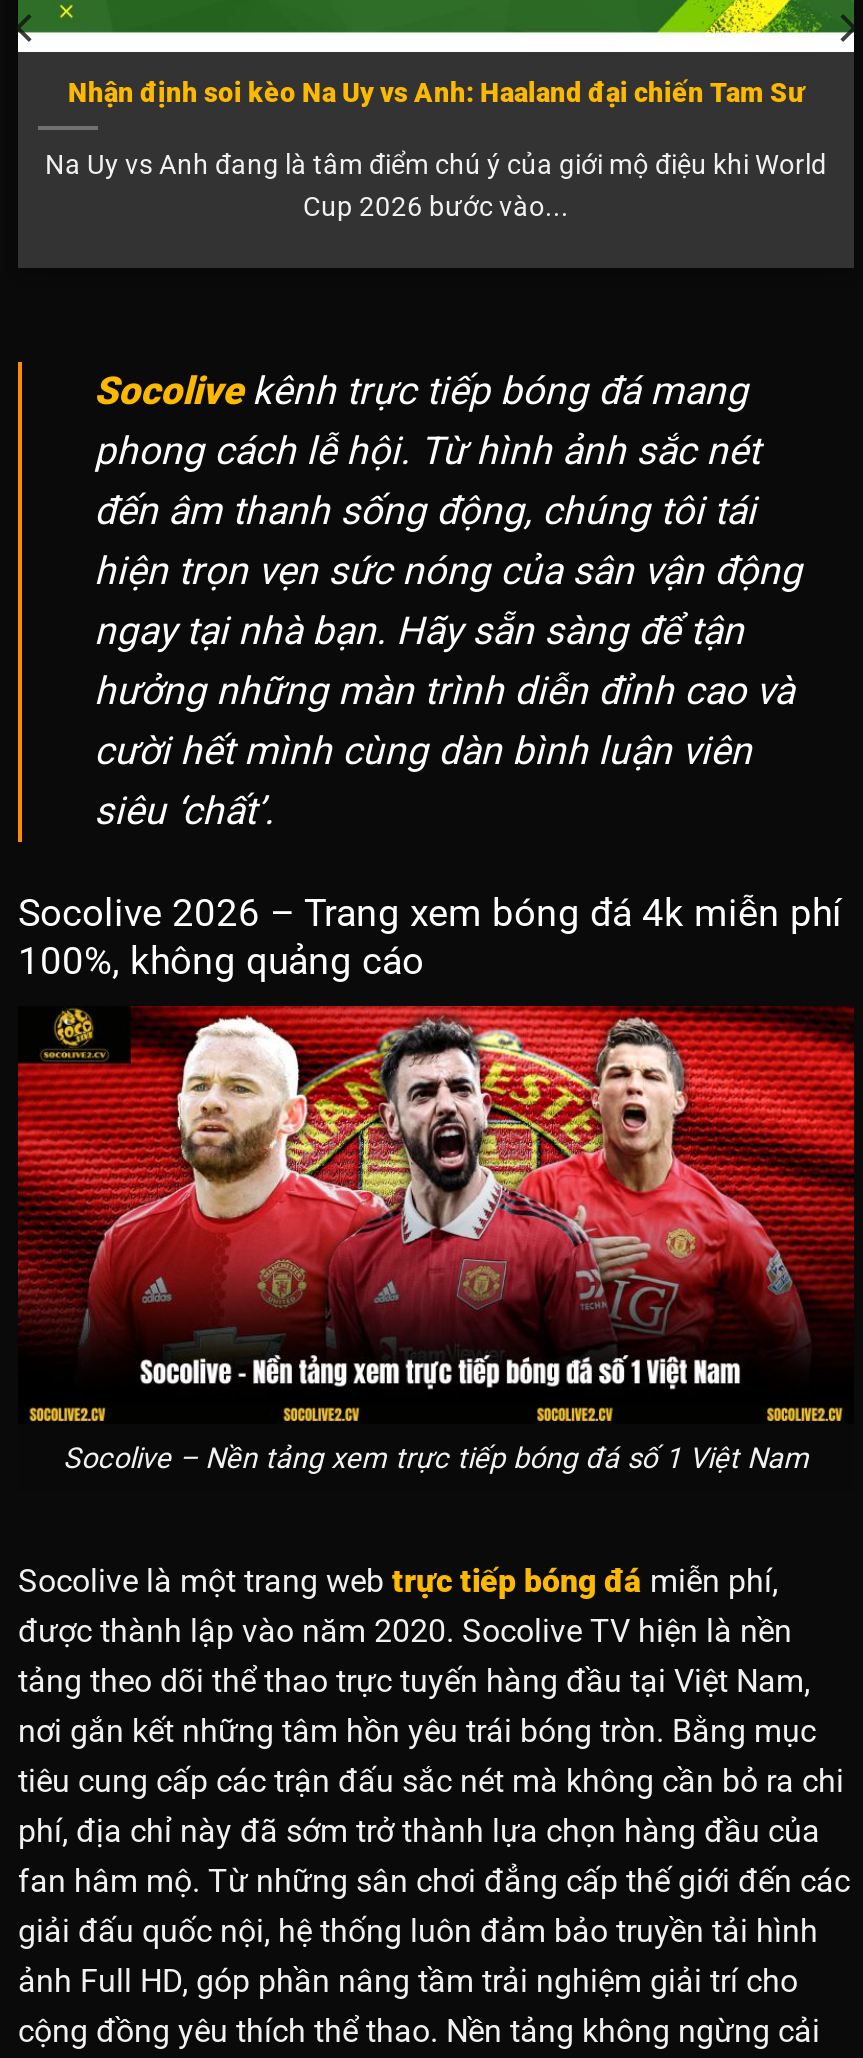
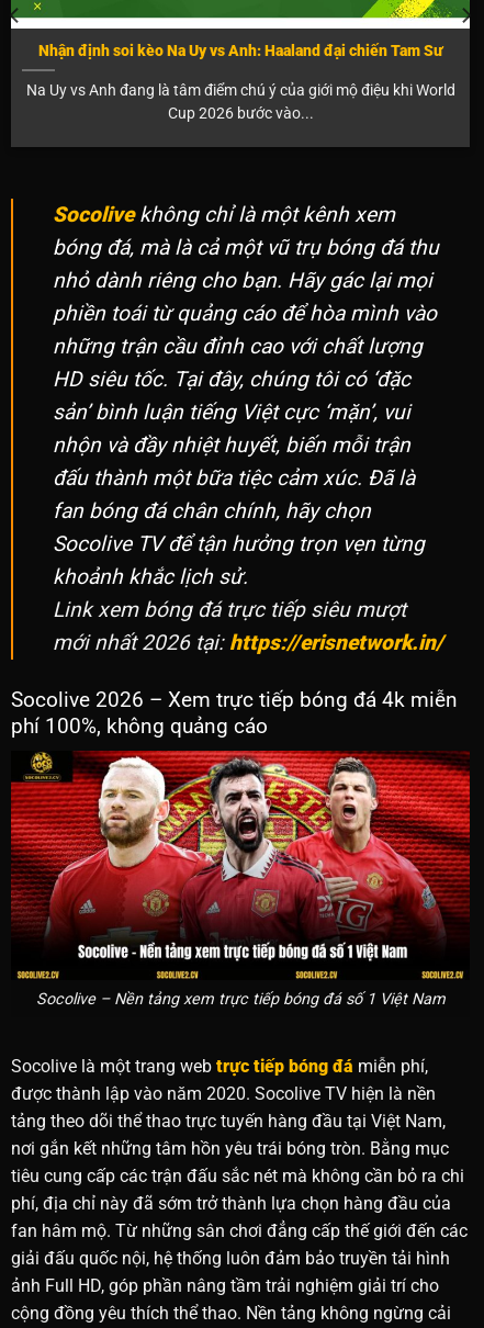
- Socolive kênh trực tiếp bóng đá mang
- phong cách lễ hội. Từ hình ảnh sắc nét
- đến âm thanh sống động, chúng tôi tái
- hiện trọn vẹn sức nóng của sân vận động
- ngay tại nhà bạn. Hãy sẵn sàng để tận
- hưởng những màn trình diễn đỉnh cao và
- cười hết mình cùng dàn bình luận viên
- siêu ‘chất’.
+ Socolive không chỉ là một kênh xem
+ bóng đá, mà là cả một vũ trụ bóng đá thu
+ nhỏ dành riêng cho bạn. Hãy gác lại mọi
+ phiền toái từ quảng cáo để hòa mình vào
+ những trận cầu đỉnh cao với chất lượng
+ HD siêu tốc. Tại đây, chúng tôi có ‘đặc
+ sản’ bình luận tiếng Việt cực ‘mặn’, vui
+ nhộn và đầy nhiệt huyết, biến mỗi trận
+ đấu thành một bữa tiệc cảm xúc. Đã là
+ fan bóng đá chân chính, hãy chọn
+ Socolive TV để tận hưởng trọn vẹn từng
+ khoảnh khắc lịch sử.
+ Link xem bóng đá trực tiếp siêu mượt
+ mới nhất 2026 tại: https://erisnetwork.in/

- Socolive 2026 – Trang xem bóng đá 4k miễn phí
- 100%, không quảng cáo
+ Socolive 2026 – Xem trực tiếp bóng đá 4k miễn
+ phí 100%, không quảng cáo
